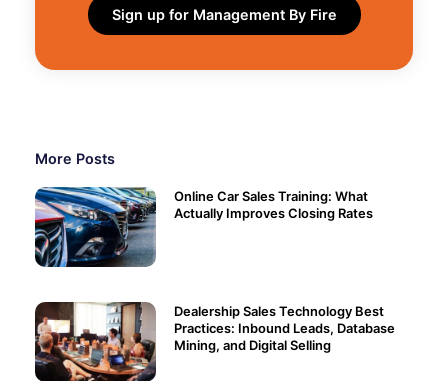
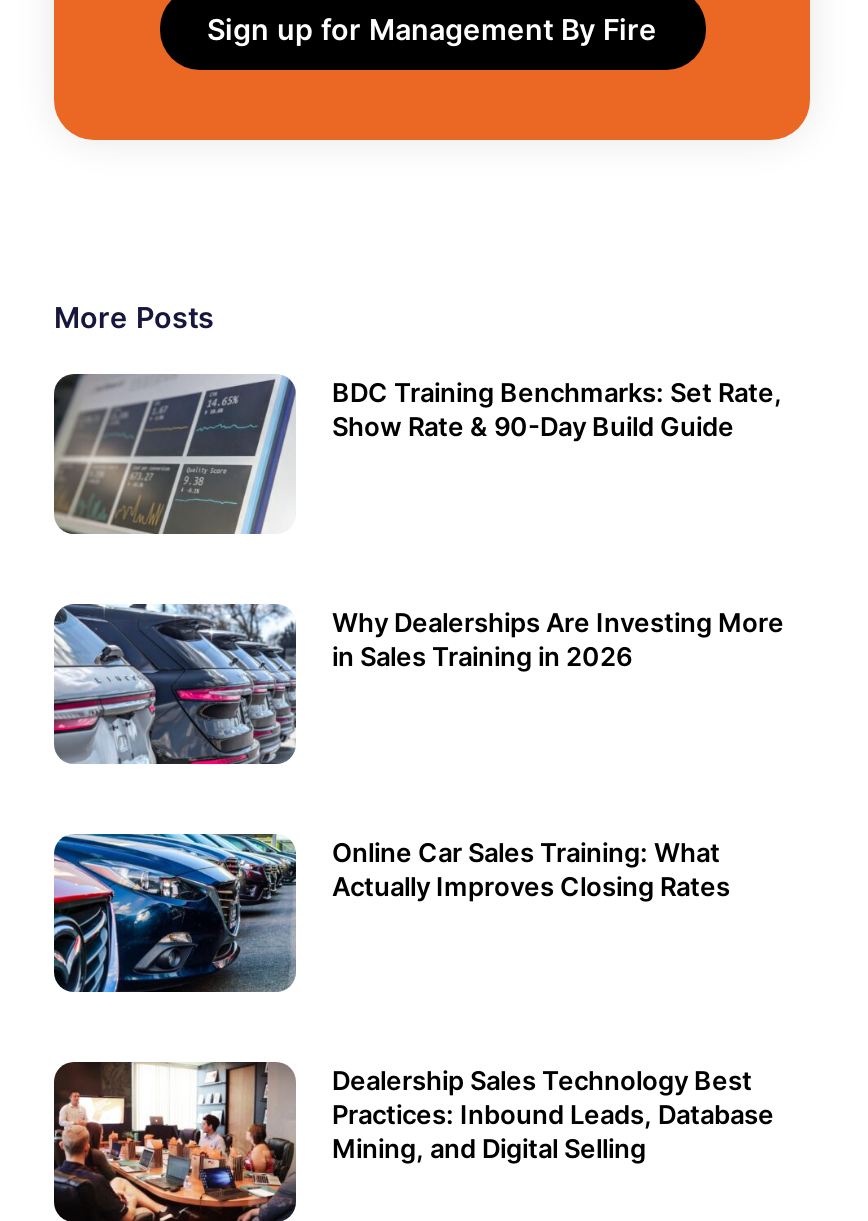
+ [image]
+ BDC Training Benchmarks: Set Rate,
+ Show Rate & 90-Day Build Guide

+ [image]
+ Why Dealerships Are Investing More
+ in Sales Training in 2026
